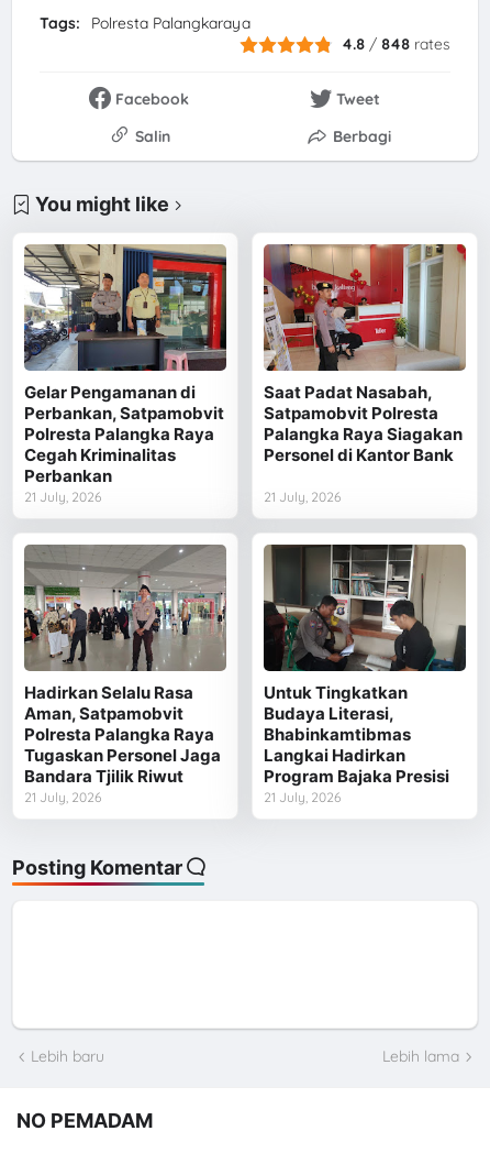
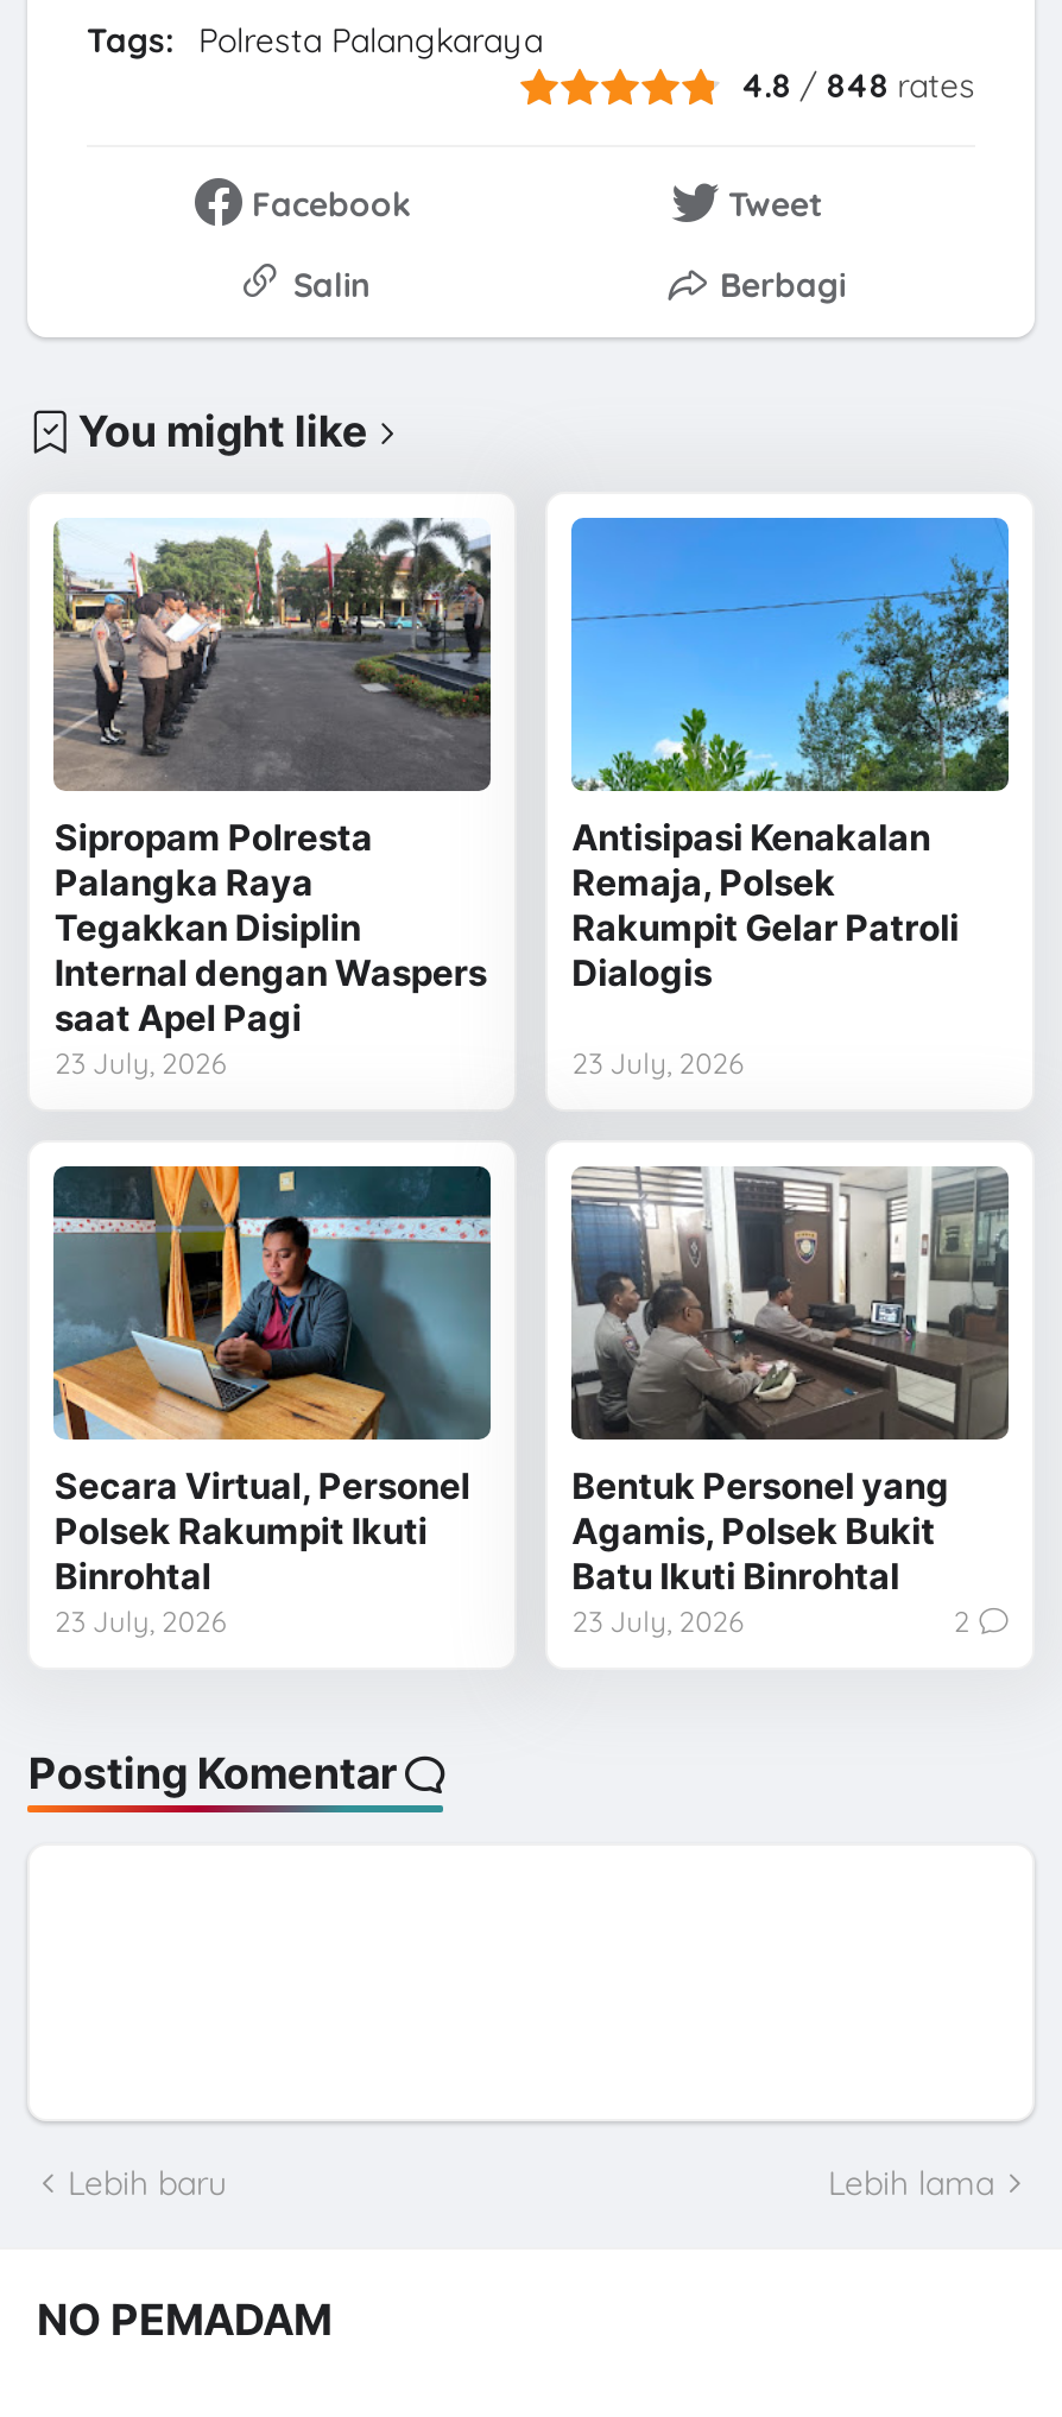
- [image]
- Gelar Pengamanan di
- Perbankan, Satpamobvit
- Polresta Palangka Raya
- Cegah Kriminalitas
- Perbankan
- 21 July, 2026
+ [image]
+ Sipropam Polresta
+ Palangka Raya
+ Tegakkan Disiplin
+ Internal dengan Waspers
+ saat Apel Pagi
+ 23 July, 2026

- [image]
- Saat Padat Nasabah,
- Satpamobvit Polresta
- Palangka Raya Siagakan
- Personel di Kantor Bank
+ [image]
+ Antisipasi Kenakalan
+ Remaja, Polsek
+ Rakumpit Gelar Patroli
+ Dialogis

- 21 July, 2026
+ 23 July, 2026

- [image]
- Hadirkan Selalu Rasa
- Aman, Satpamobvit
- Polresta Palangka Raya
- Tugaskan Personel Jaga
- Bandara Tjilik Riwut
- 21 July, 2026
+ [image]
+ Secara Virtual, Personel
+ Polsek Rakumpit Ikuti
+ Binrohtal
+ 23 July, 2026

- [image]
- Untuk Tingkatkan
- Budaya Literasi,
- Bhabinkamtibmas
- Langkai Hadirkan
- Program Bajaka Presisi
- 21 July, 2026
+ [image]
+ Bentuk Personel yang
+ Agamis, Polsek Bukit
+ Batu Ikuti Binrohtal
+ 23 July, 2026
+ 2
